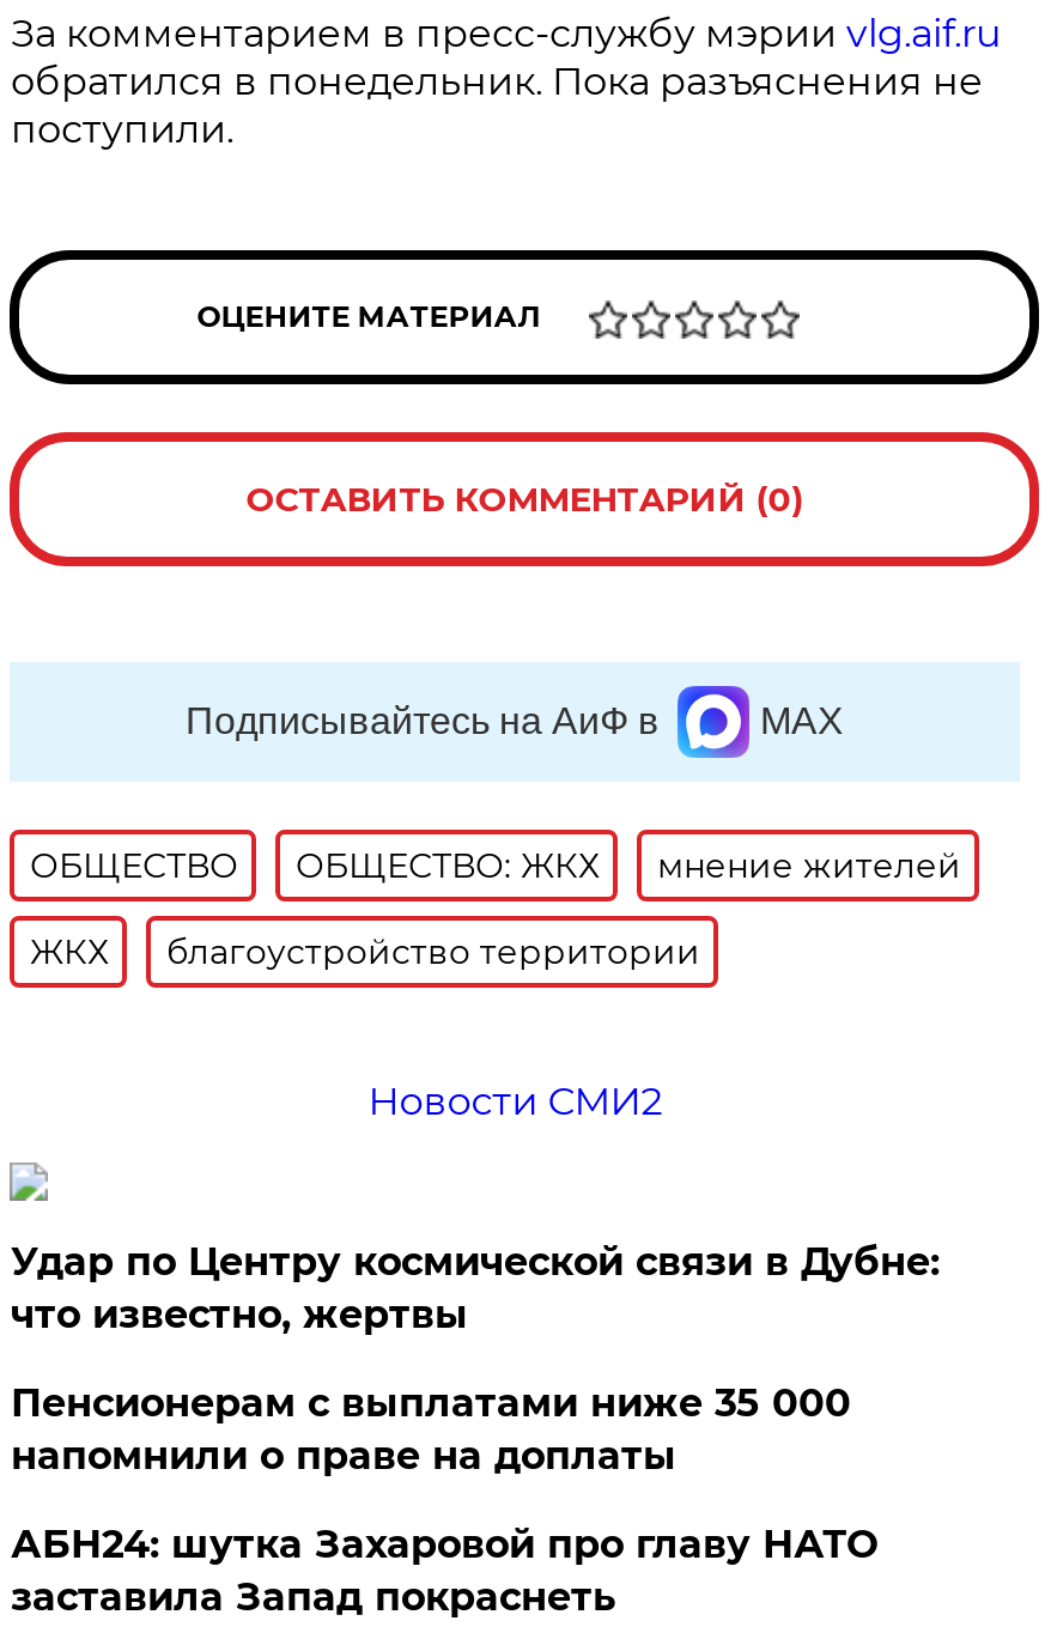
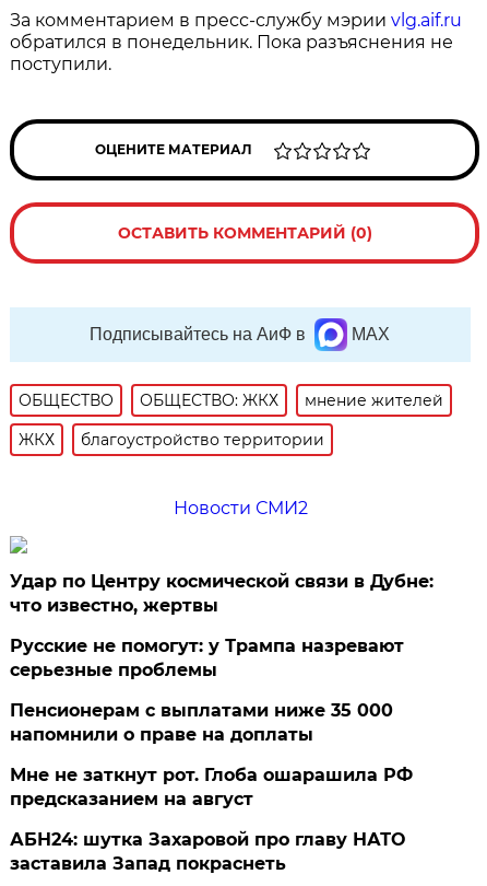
+ Русские не помогут: у Трампа назревают
+ серьезные проблемы

+ Мне не заткнут рот. Глоба ошарашила РФ
+ предсказанием на август
